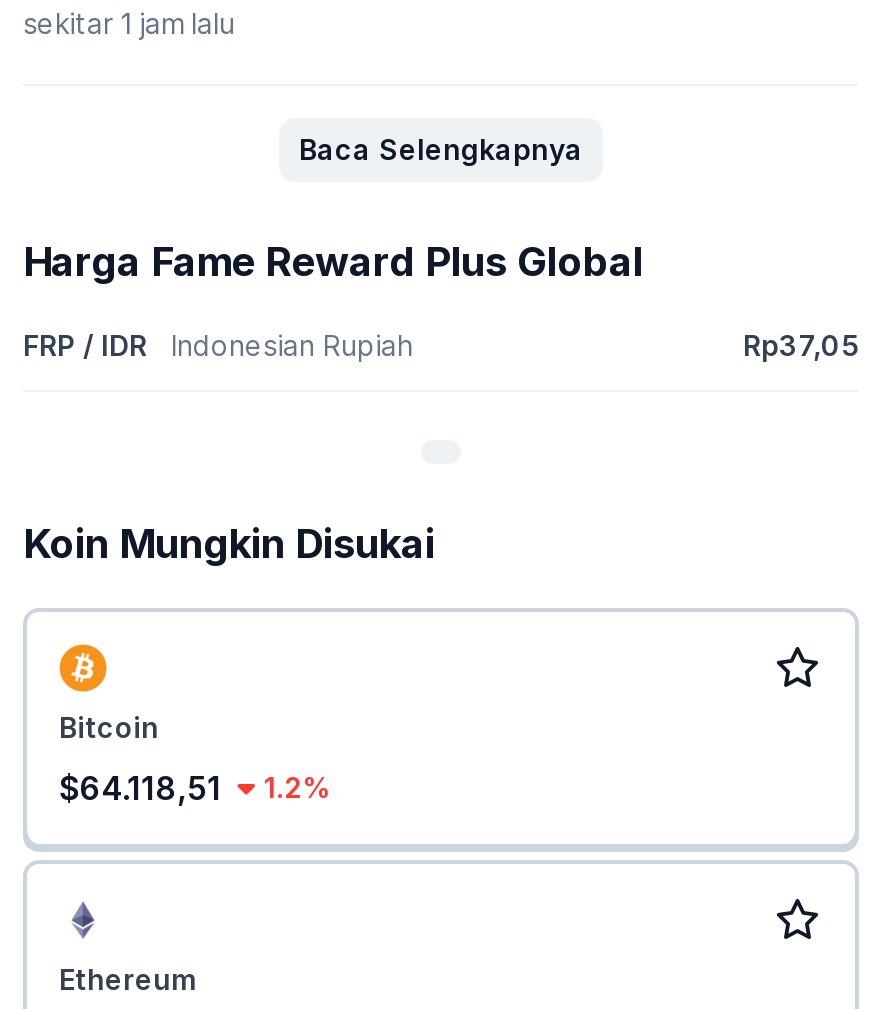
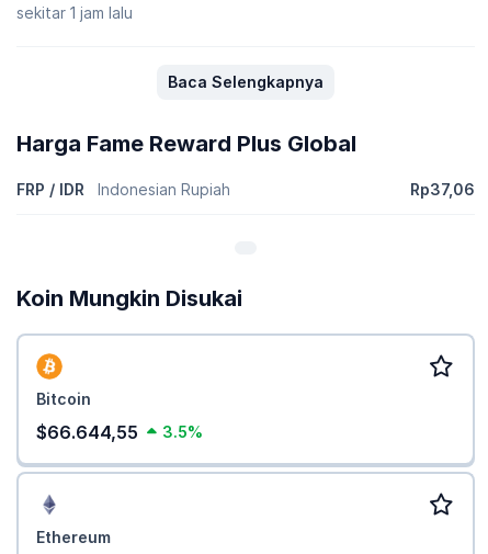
- Rp37,05
+ Rp37,06

- $64.118,51
+ $66.644,55

- 1.2%
+ 3.5%
